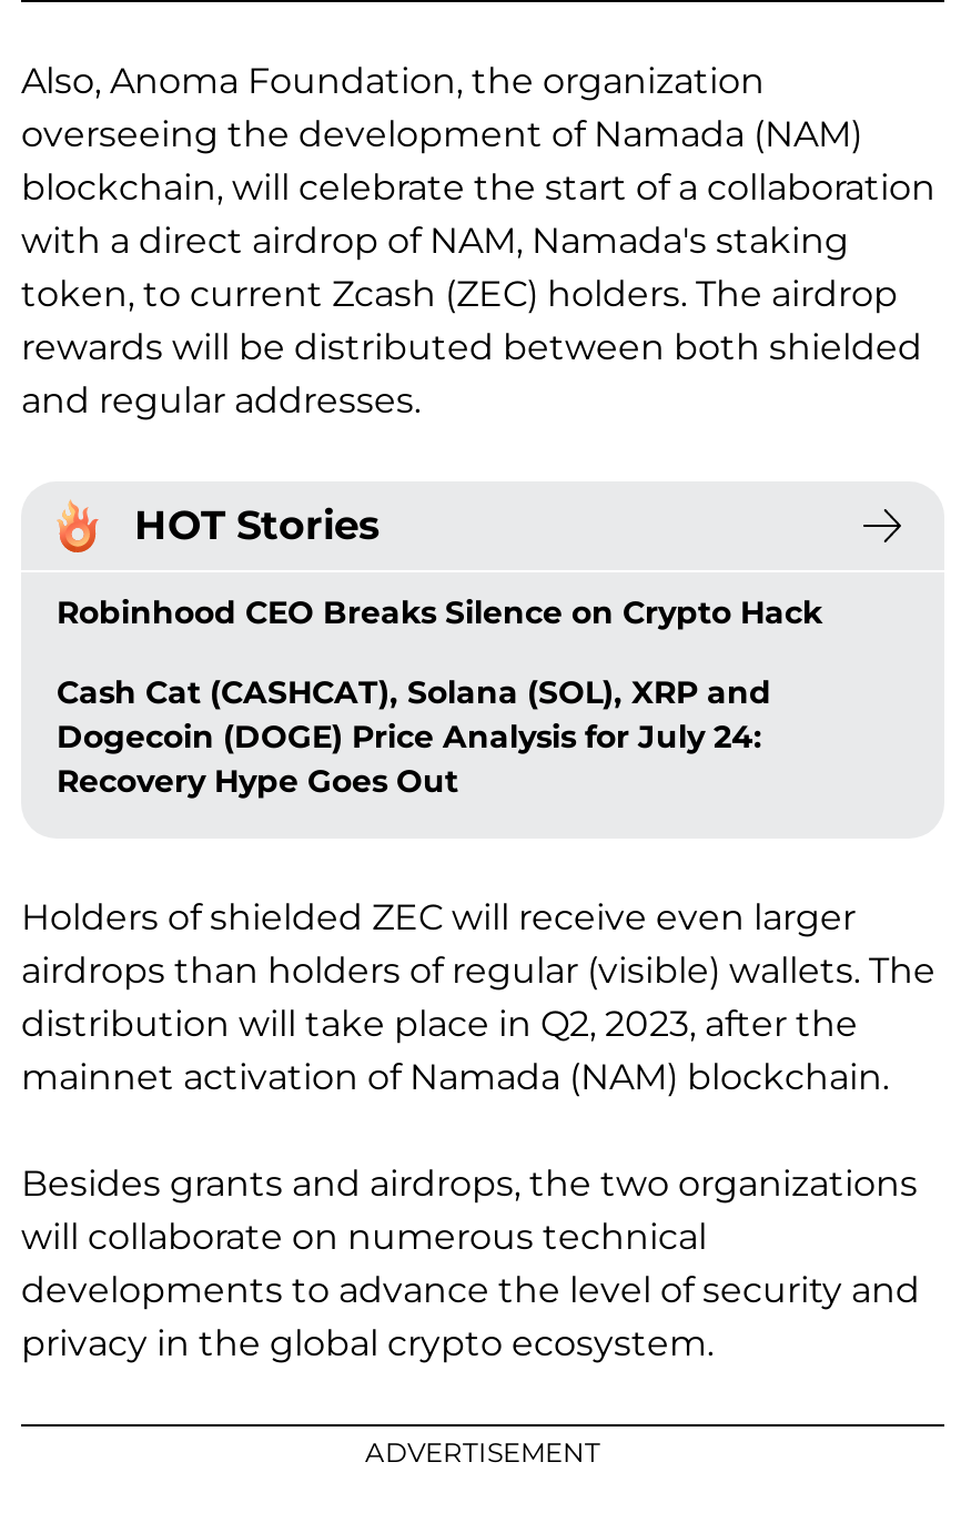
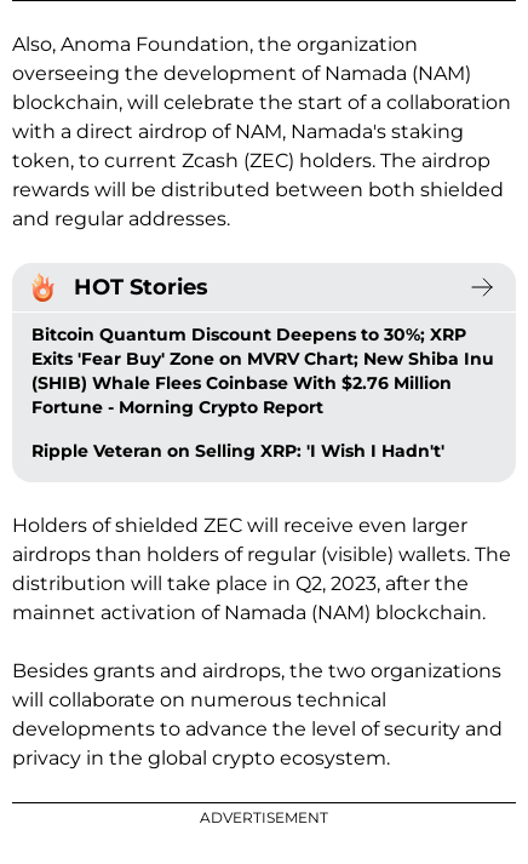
- Robinhood CEO Breaks Silence on Crypto Hack
+ Bitcoin Quantum Discount Deepens to 30%; XRP
+ Exits 'Fear Buy' Zone on MVRV Chart; New Shiba Inu
+ (SHIB) Whale Flees Coinbase With $2.76 Million
+ Fortune - Morning Crypto Report

- Cash Cat (CASHCAT), Solana (SOL), XRP and
- Dogecoin (DOGE) Price Analysis for July 24:
- Recovery Hype Goes Out
+ Ripple Veteran on Selling XRP: 'I Wish I Hadn't'
